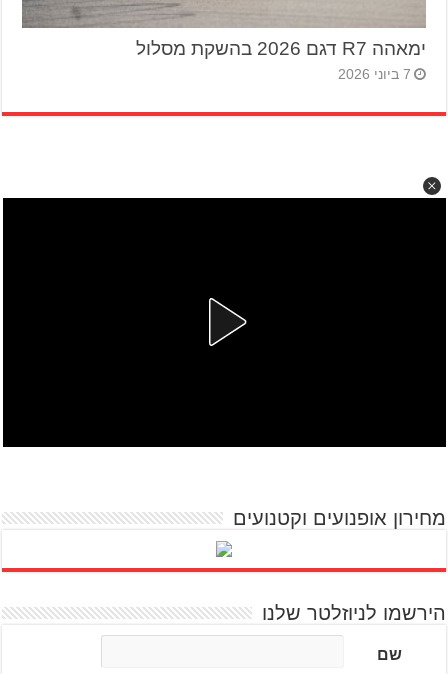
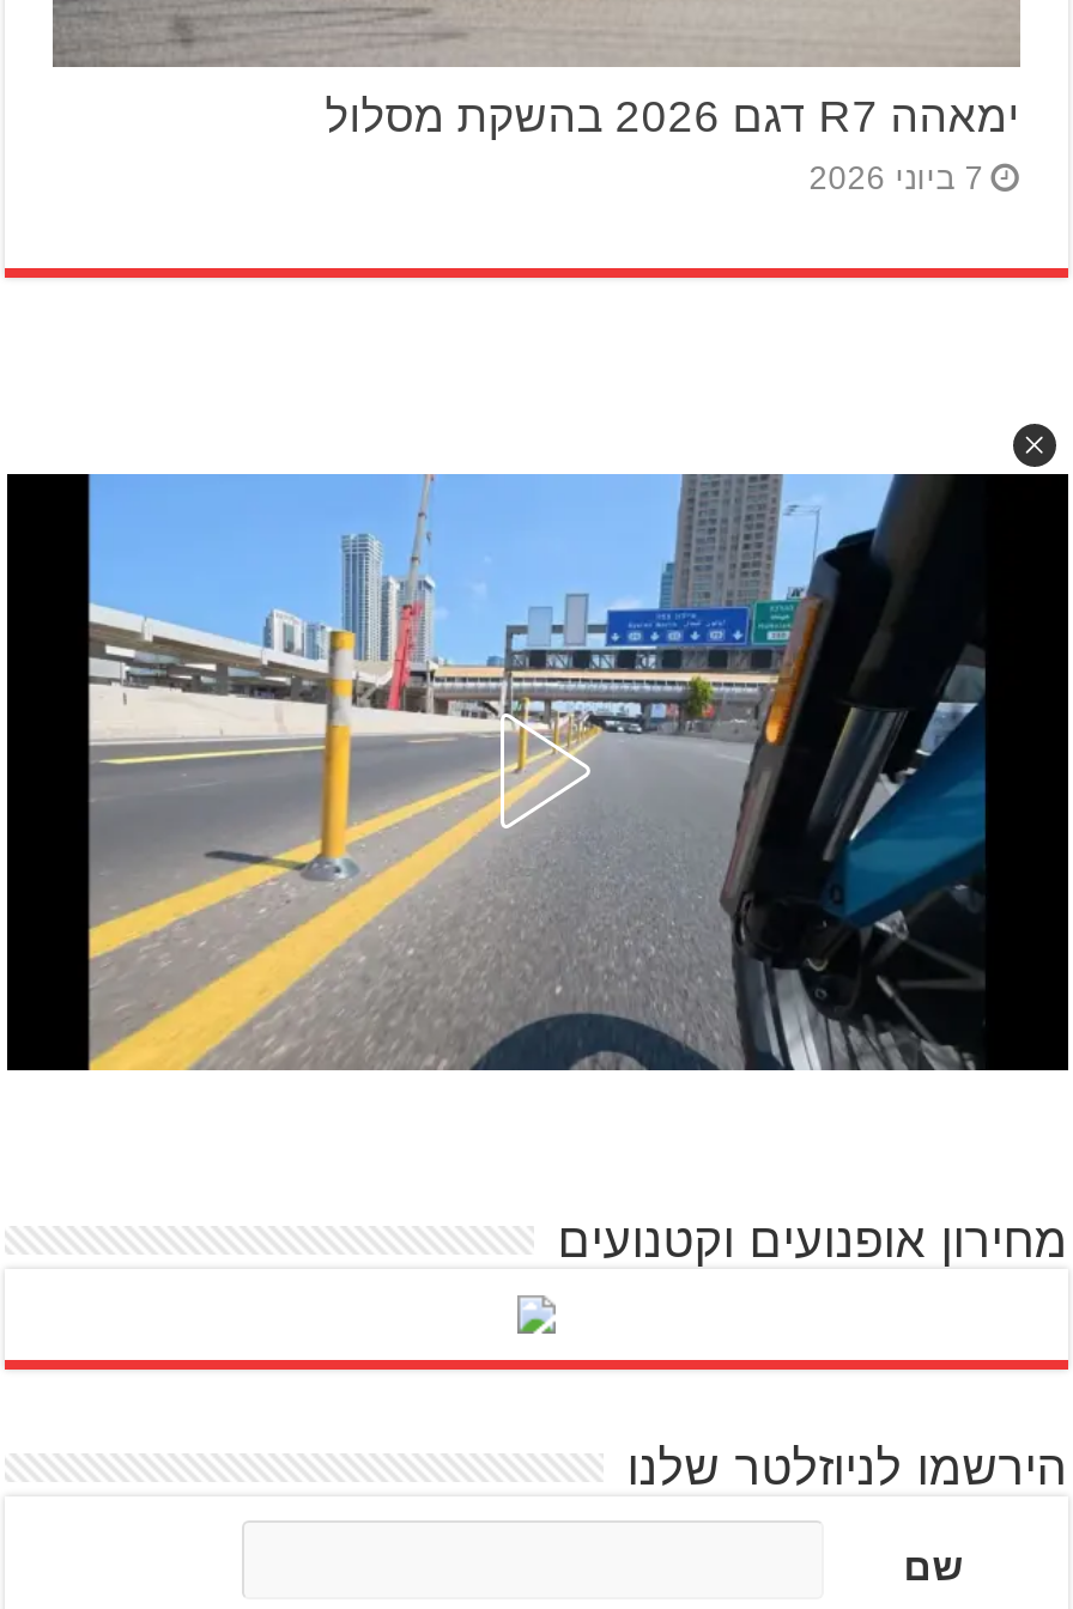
+ [image]
